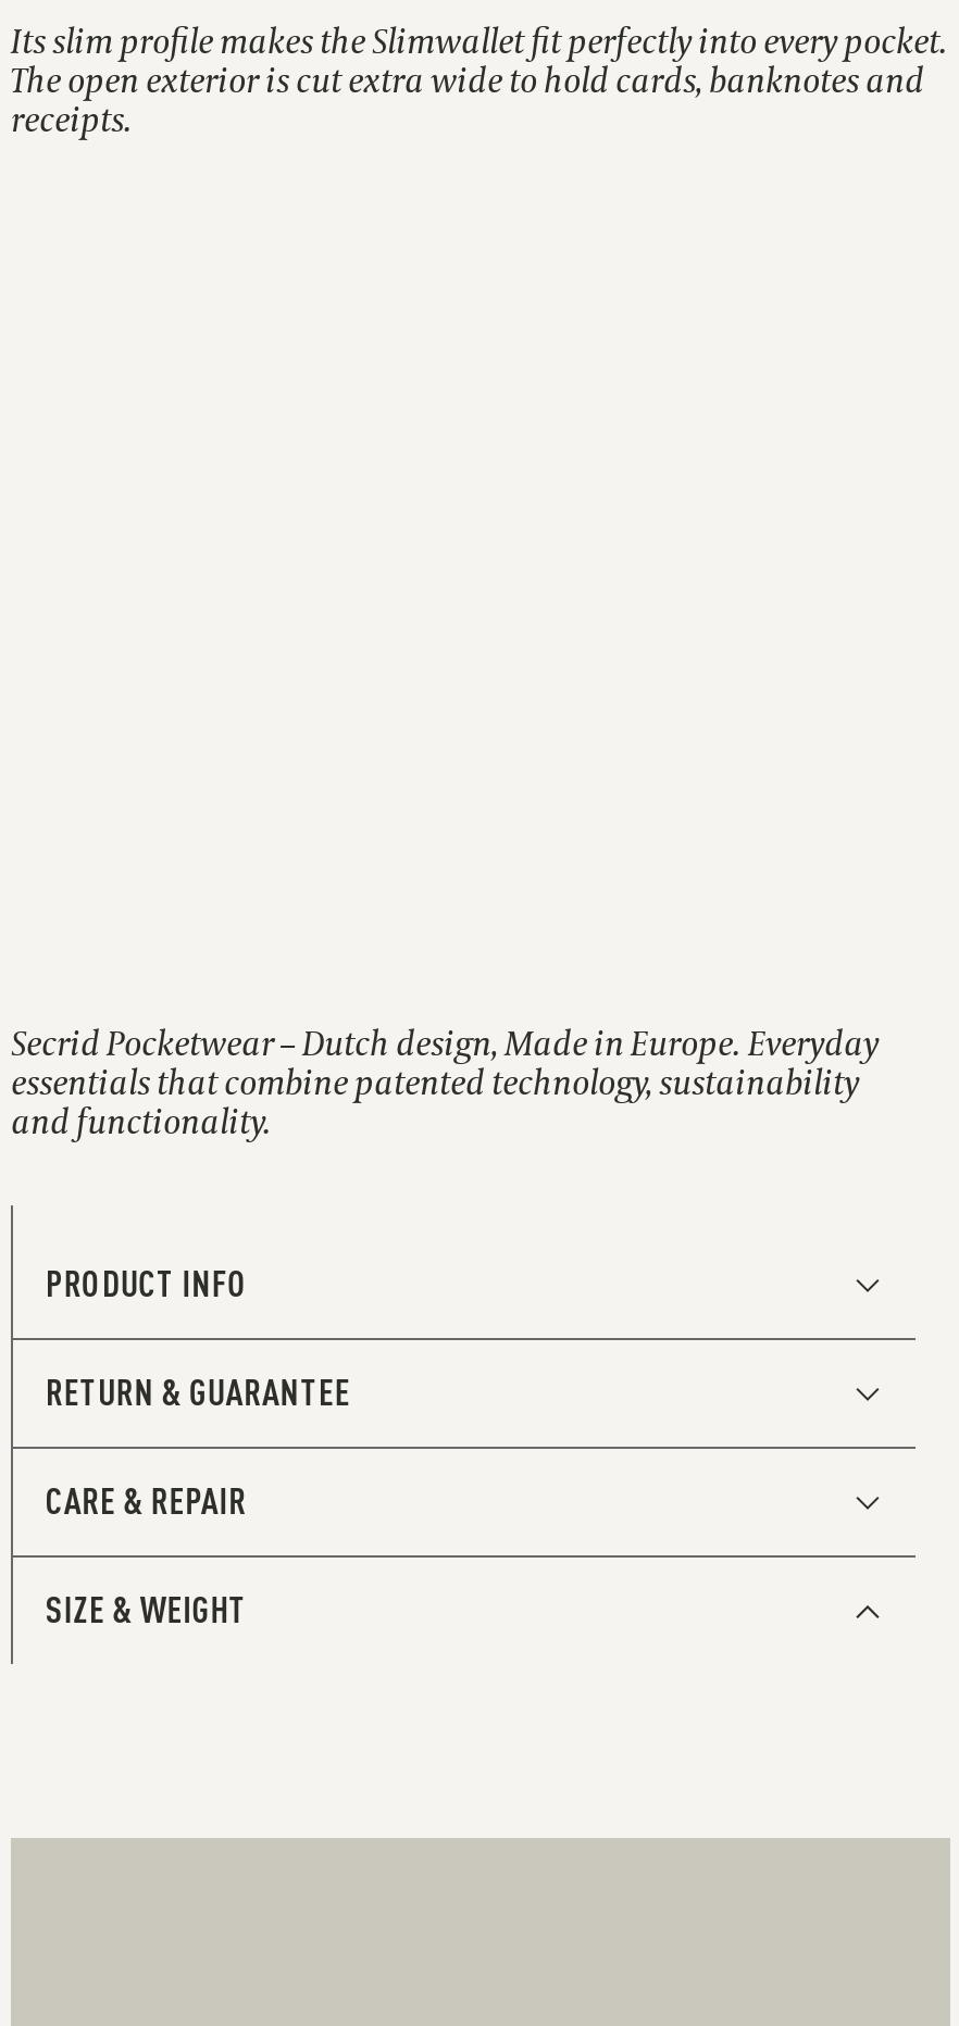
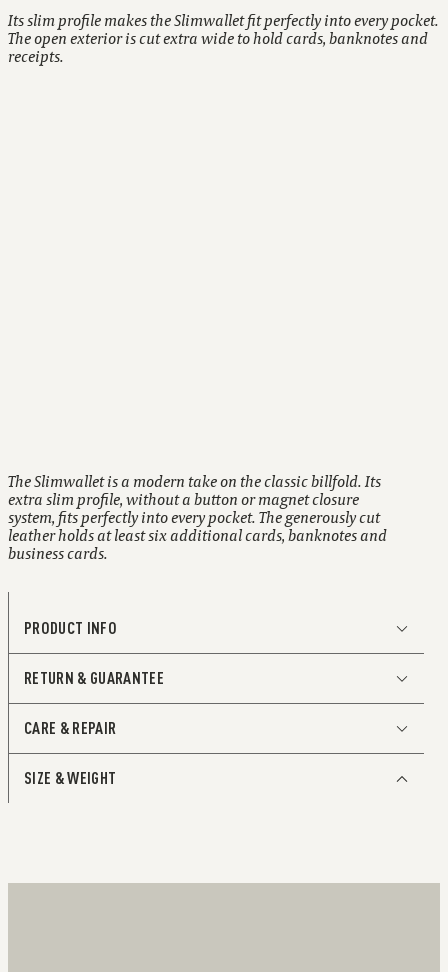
- Secrid Pocketwear – Dutch design, Made in Europe. Everyday
- essentials that combine patented technology, sustainability
- and functionality.
+ The Slimwallet is a modern take on the classic billfold. Its
+ extra slim profile, without a button or magnet closure
+ system, fits perfectly into every pocket. The generously cut
+ leather holds at least six additional cards, banknotes and
+ business cards.
